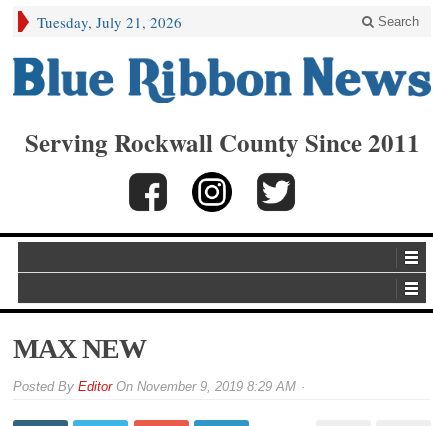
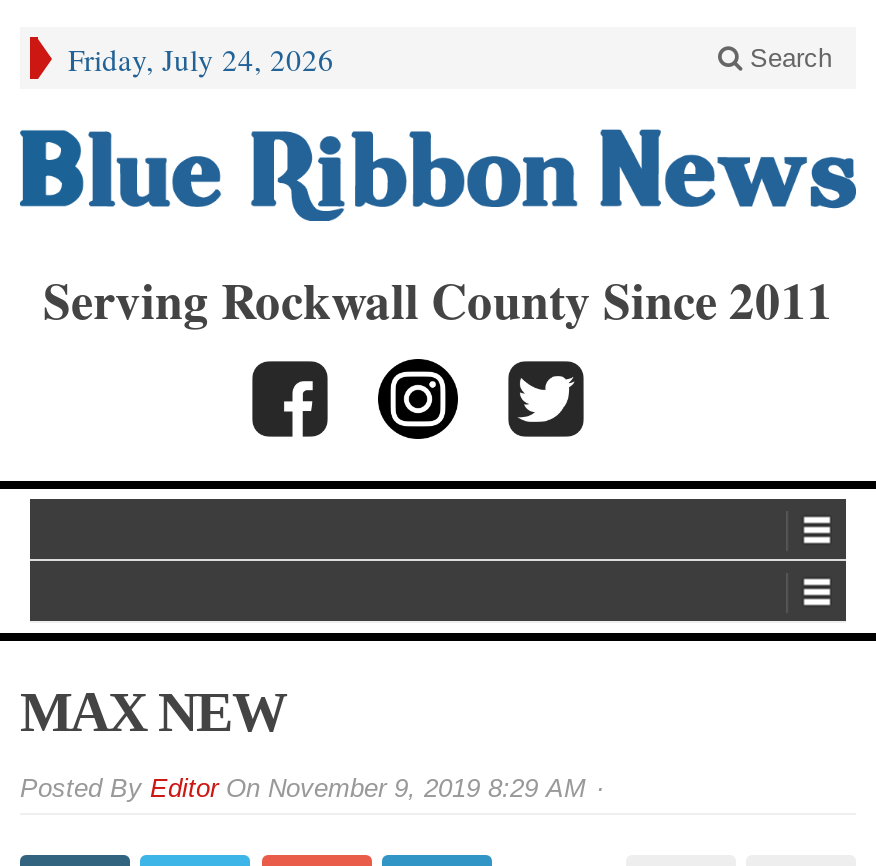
- Tuesday, July 21, 2026
+ Friday, July 24, 2026
